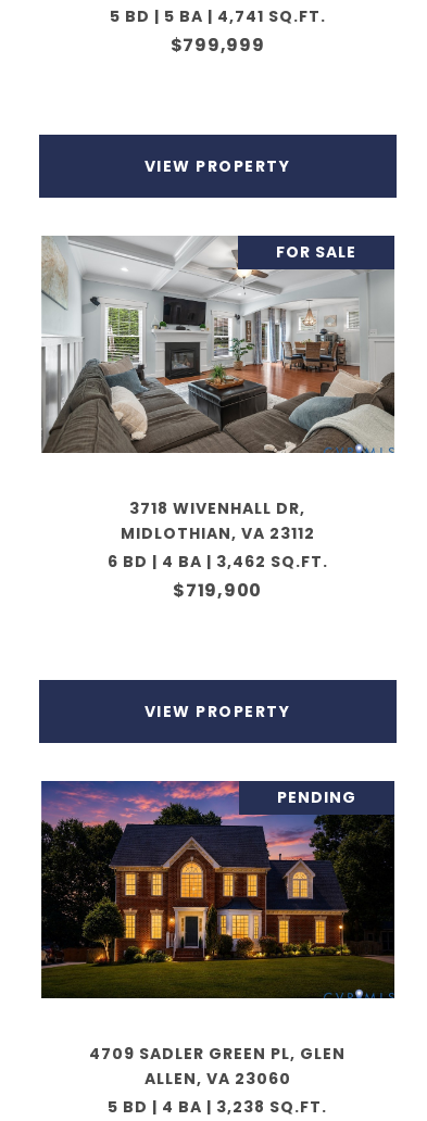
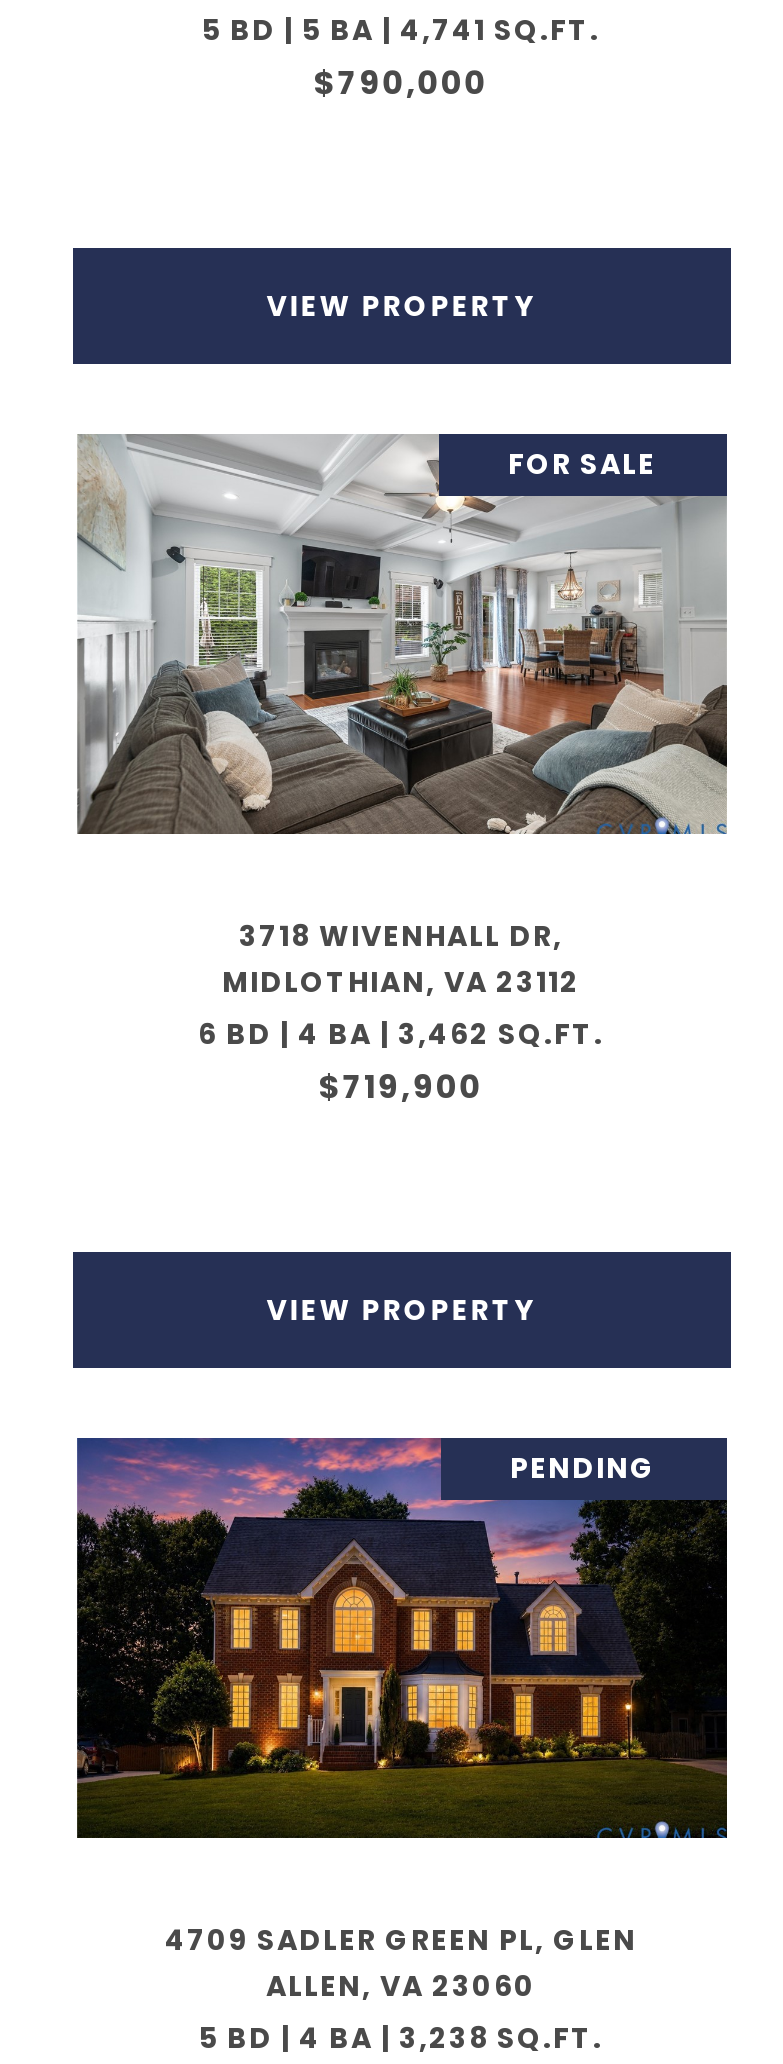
- $799,999
+ $790,000
